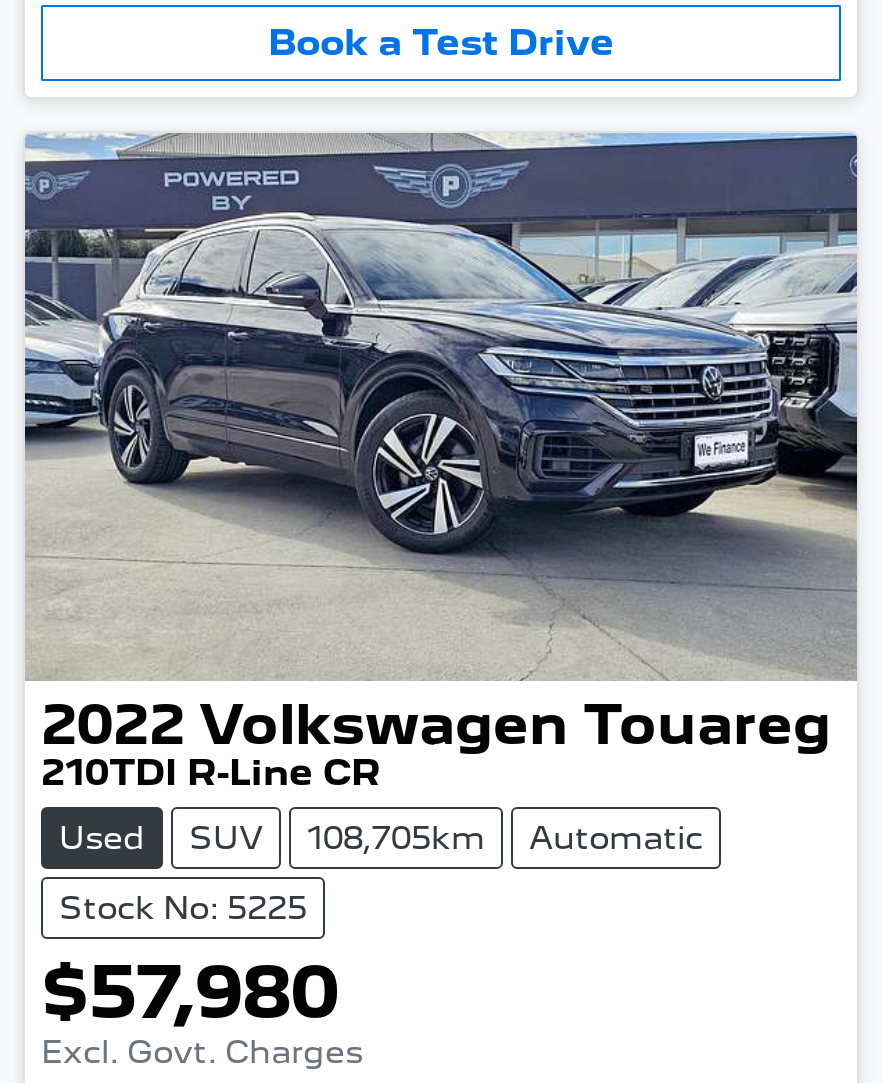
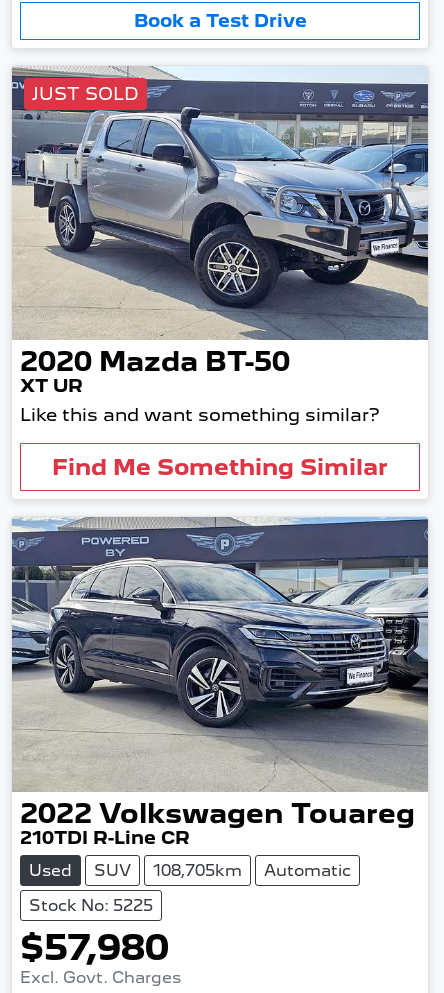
+ [image]
+ JUST SOLD

+ 2020 Mazda BT-50
+ XT UR
+ Like this and want something similar?
+ Find Me Something Similar
